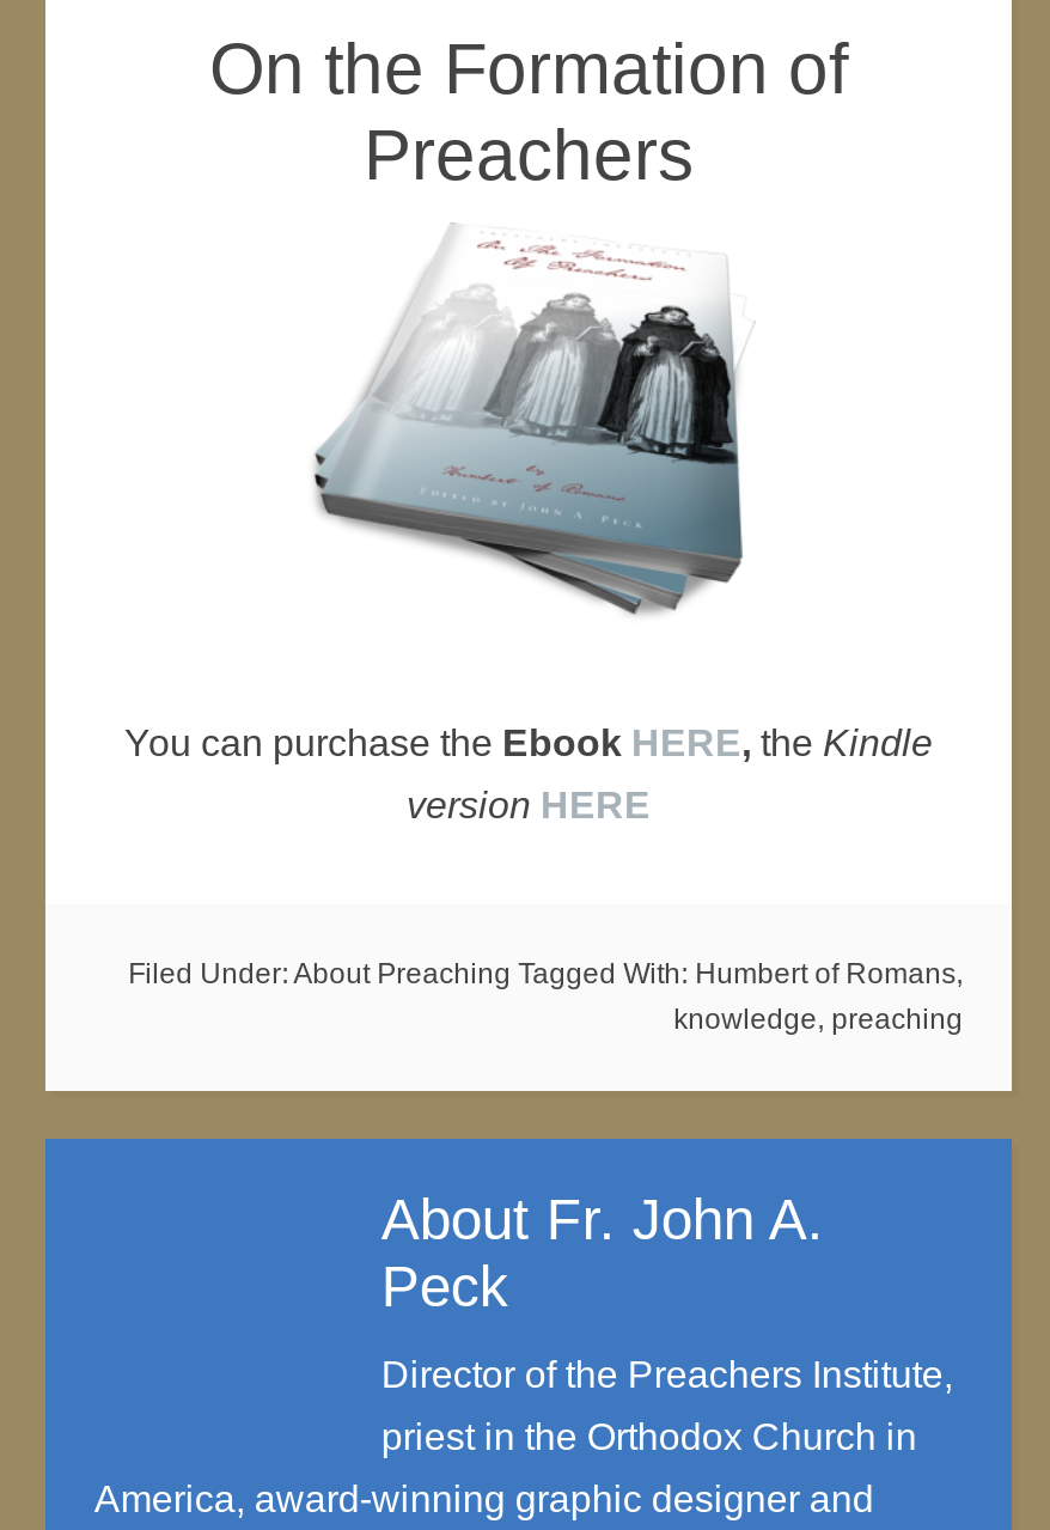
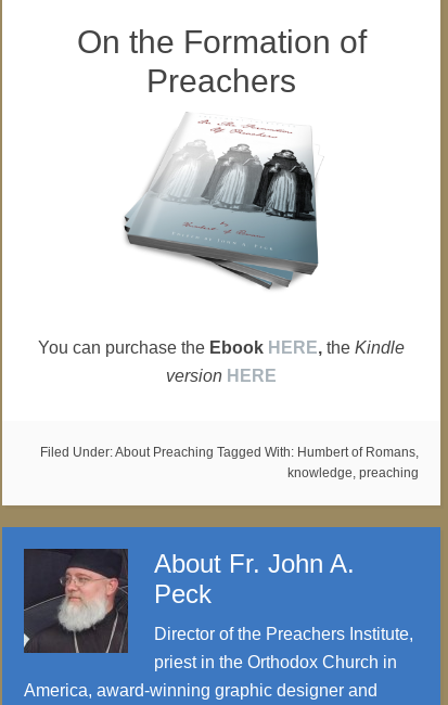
+ [image]
